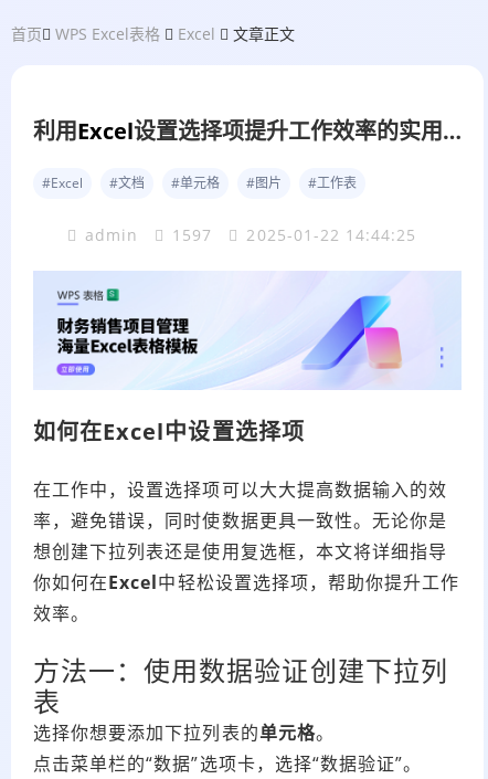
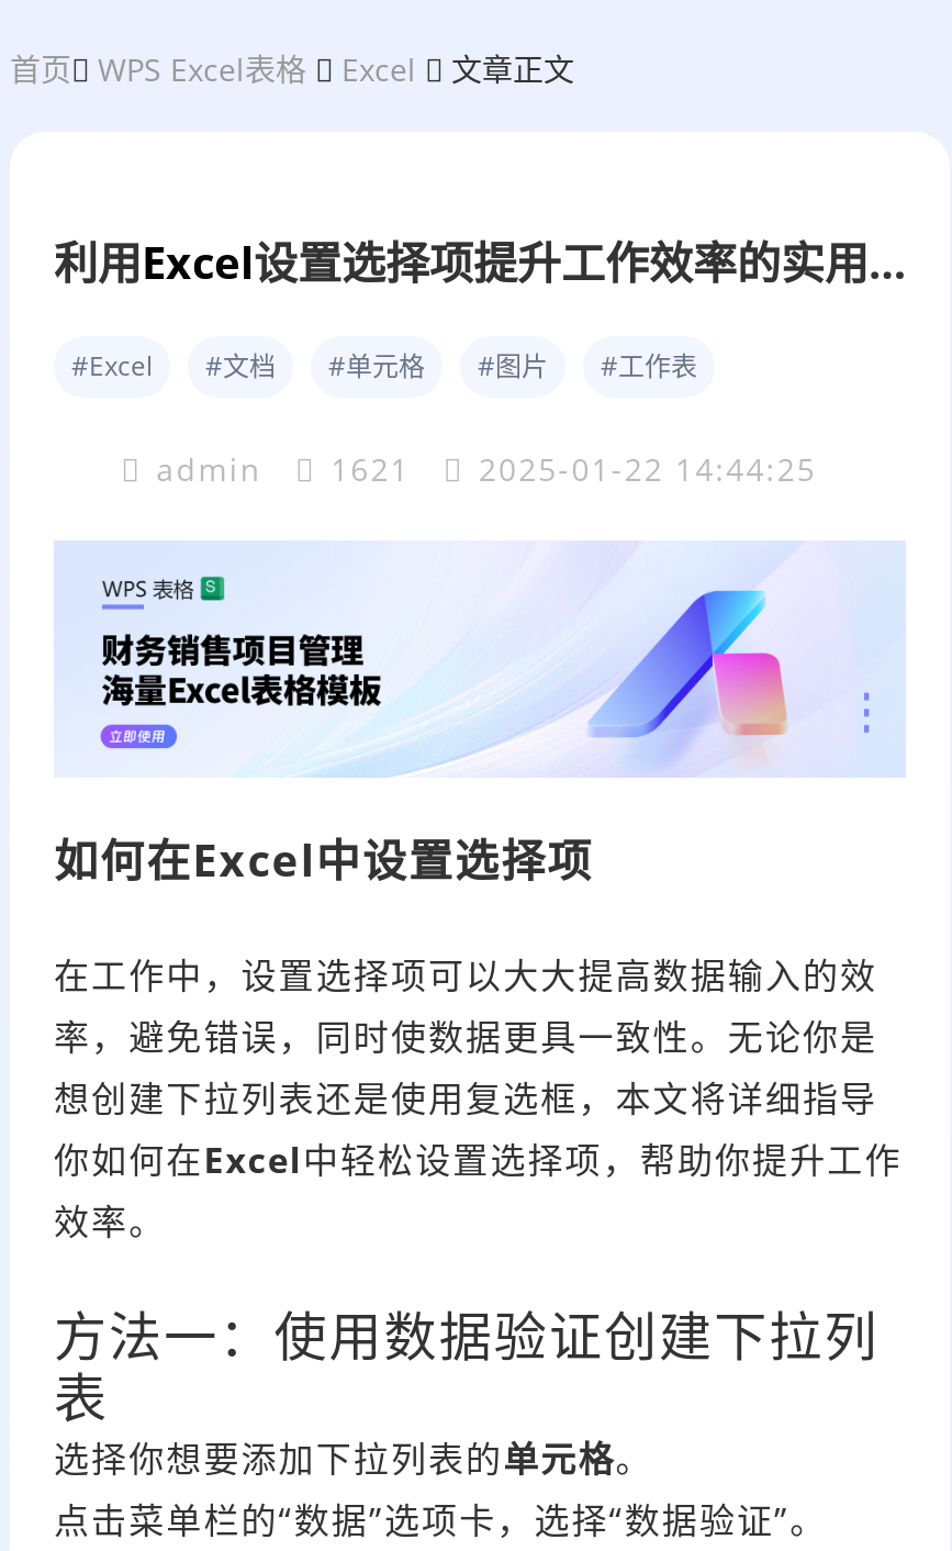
- admin 1597 2025-01-22 14:44:25
+ admin 1621 2025-01-22 14:44:25
